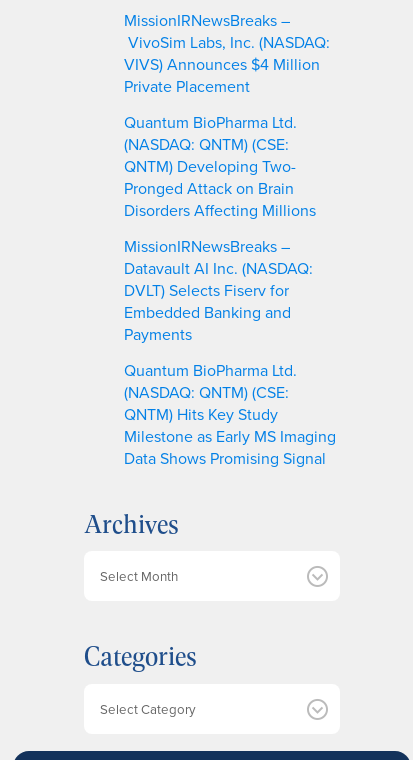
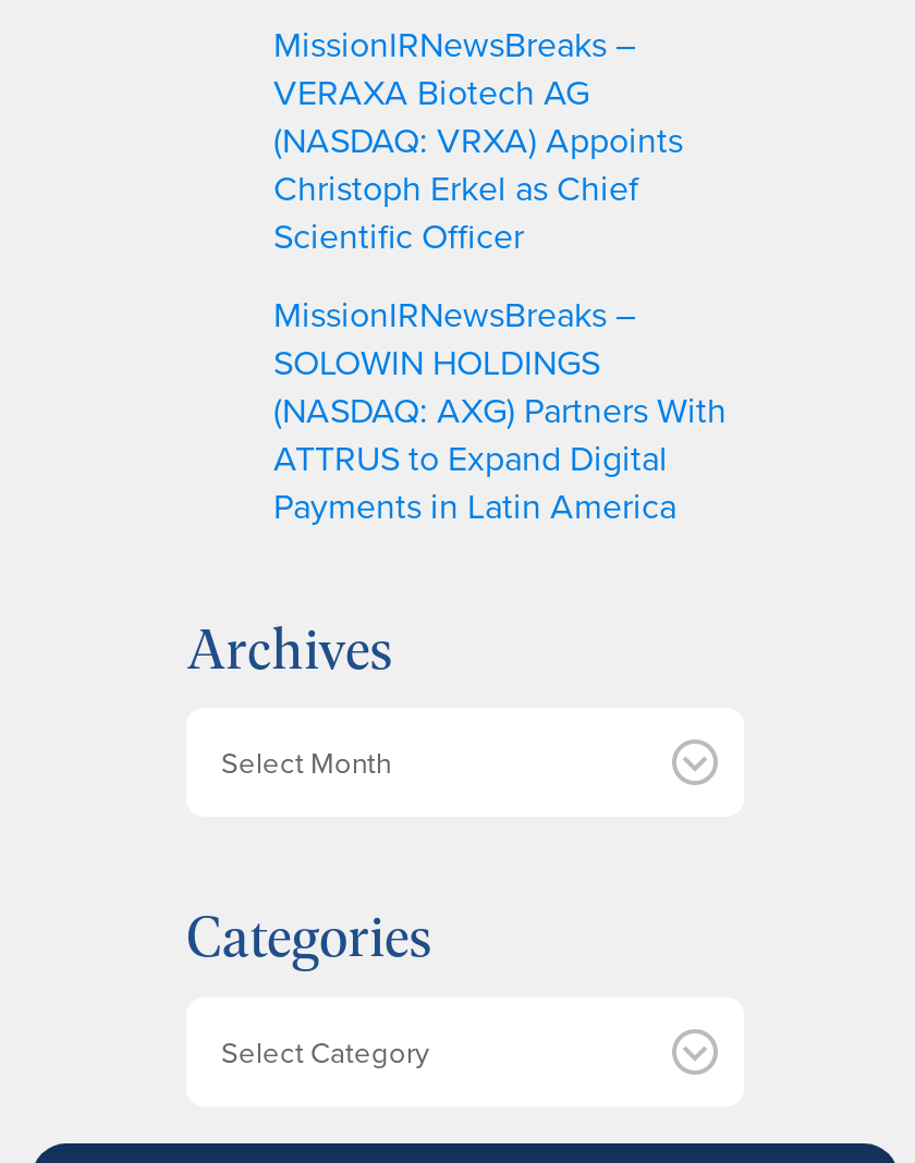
- VivoSim Labs, Inc. (NASDAQ:
- VIVS) Announces $4 Million
- Private Placement
- Quantum BioPharma Ltd.
- (NASDAQ: QNTM) (CSE:
- QNTM) Developing Two-
- Pronged Attack on Brain
- Disorders Affecting Millions
+ VERAXA Biotech AG
+ (NASDAQ: VRXA) Appoints
+ Christoph Erkel as Chief
+ Scientific Officer

- Datavault AI Inc. (NASDAQ:
- DVLT) Selects Fiserv for
- Embedded Banking and
- Payments
- Quantum BioPharma Ltd.
- (NASDAQ: QNTM) (CSE:
- QNTM) Hits Key Study
- Milestone as Early MS Imaging
- Data Shows Promising Signal
+ SOLOWIN HOLDINGS
+ (NASDAQ: AXG) Partners With
+ ATTRUS to Expand Digital
+ Payments in Latin America
